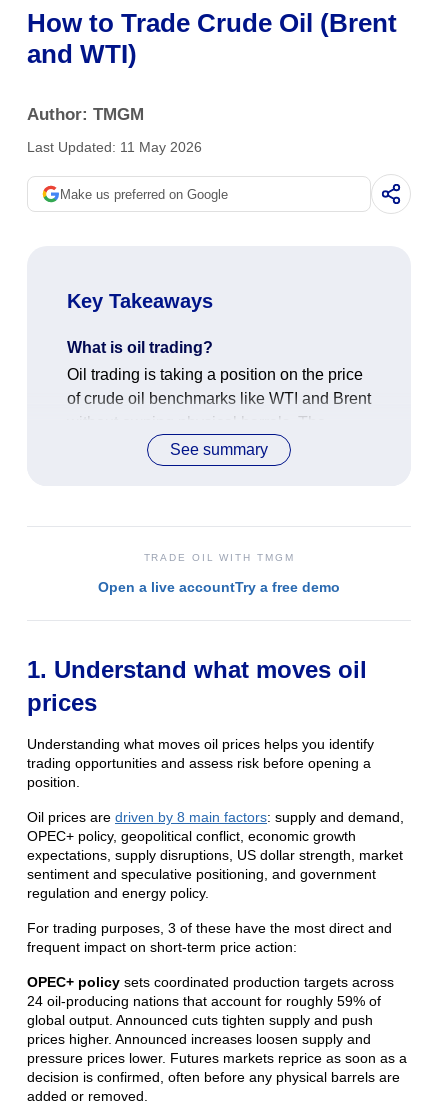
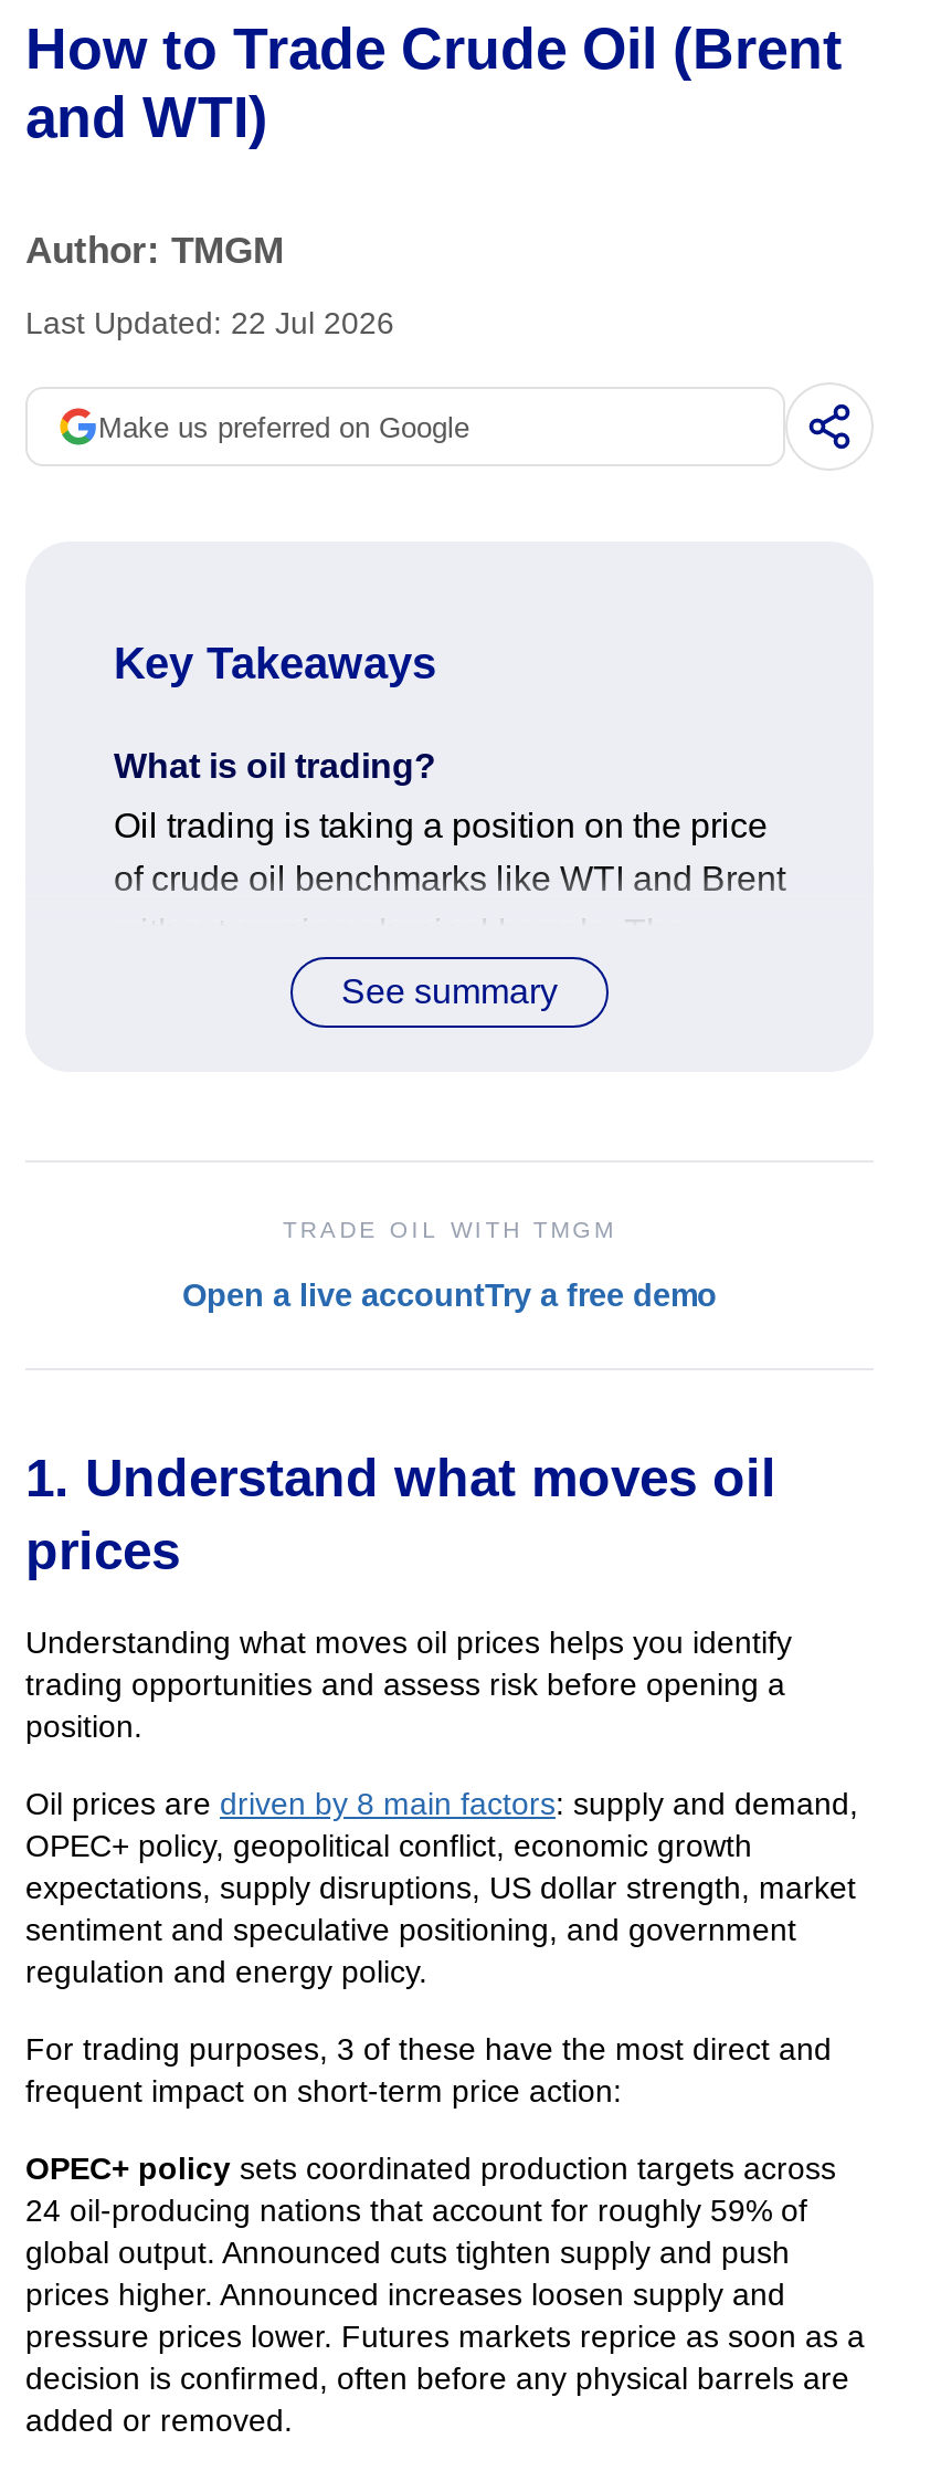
- Last Updated: 11 May 2026
+ Last Updated: 22 Jul 2026
